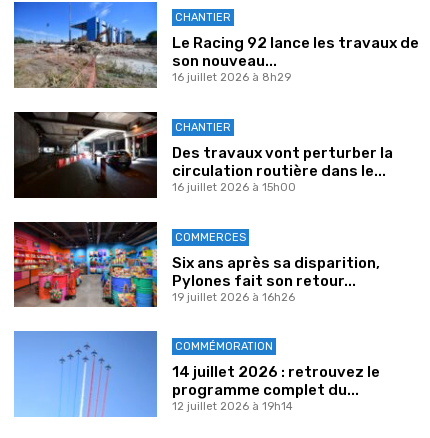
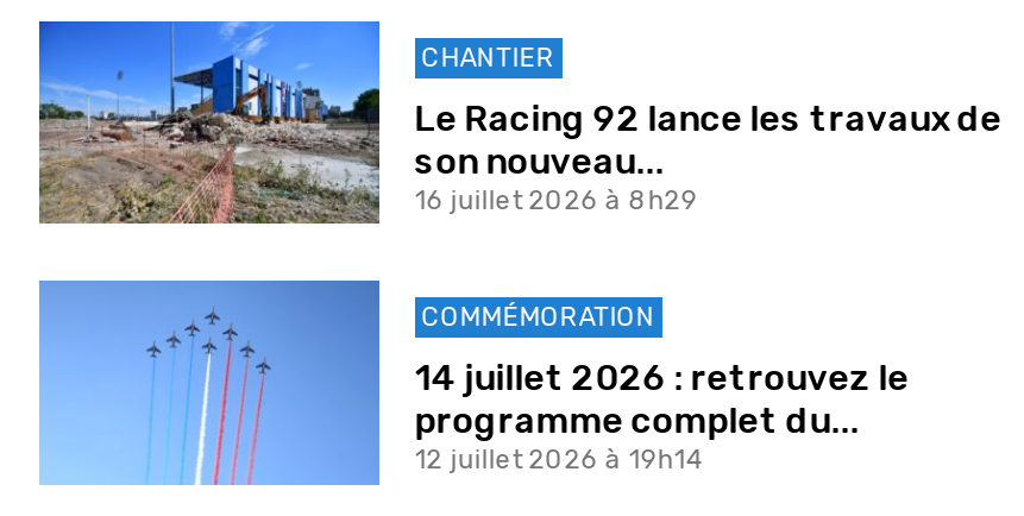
- [image]
- CHANTIER
- Des travaux vont perturber la
- circulation routière dans le...
- 16 juillet 2026 à 15h00

- [image]
- COMMERCES
- Six ans après sa disparition,
- Pylones fait son retour...
- 19 juillet 2026 à 16h26
